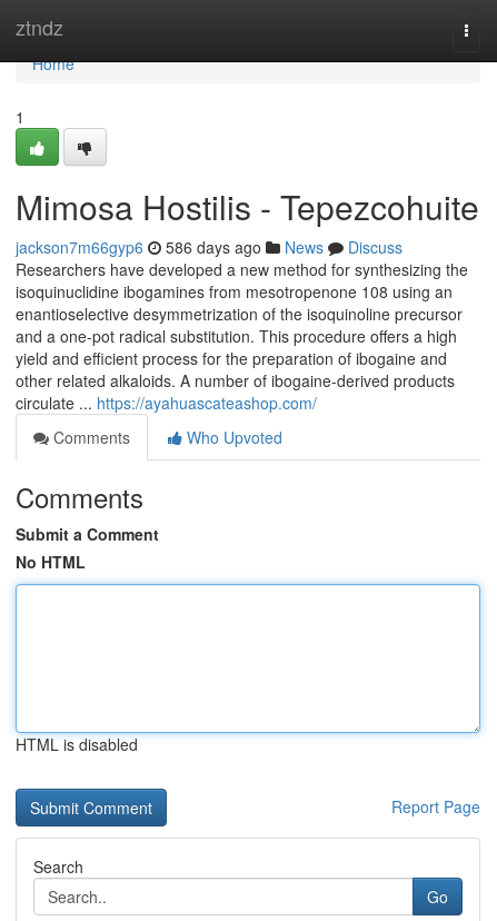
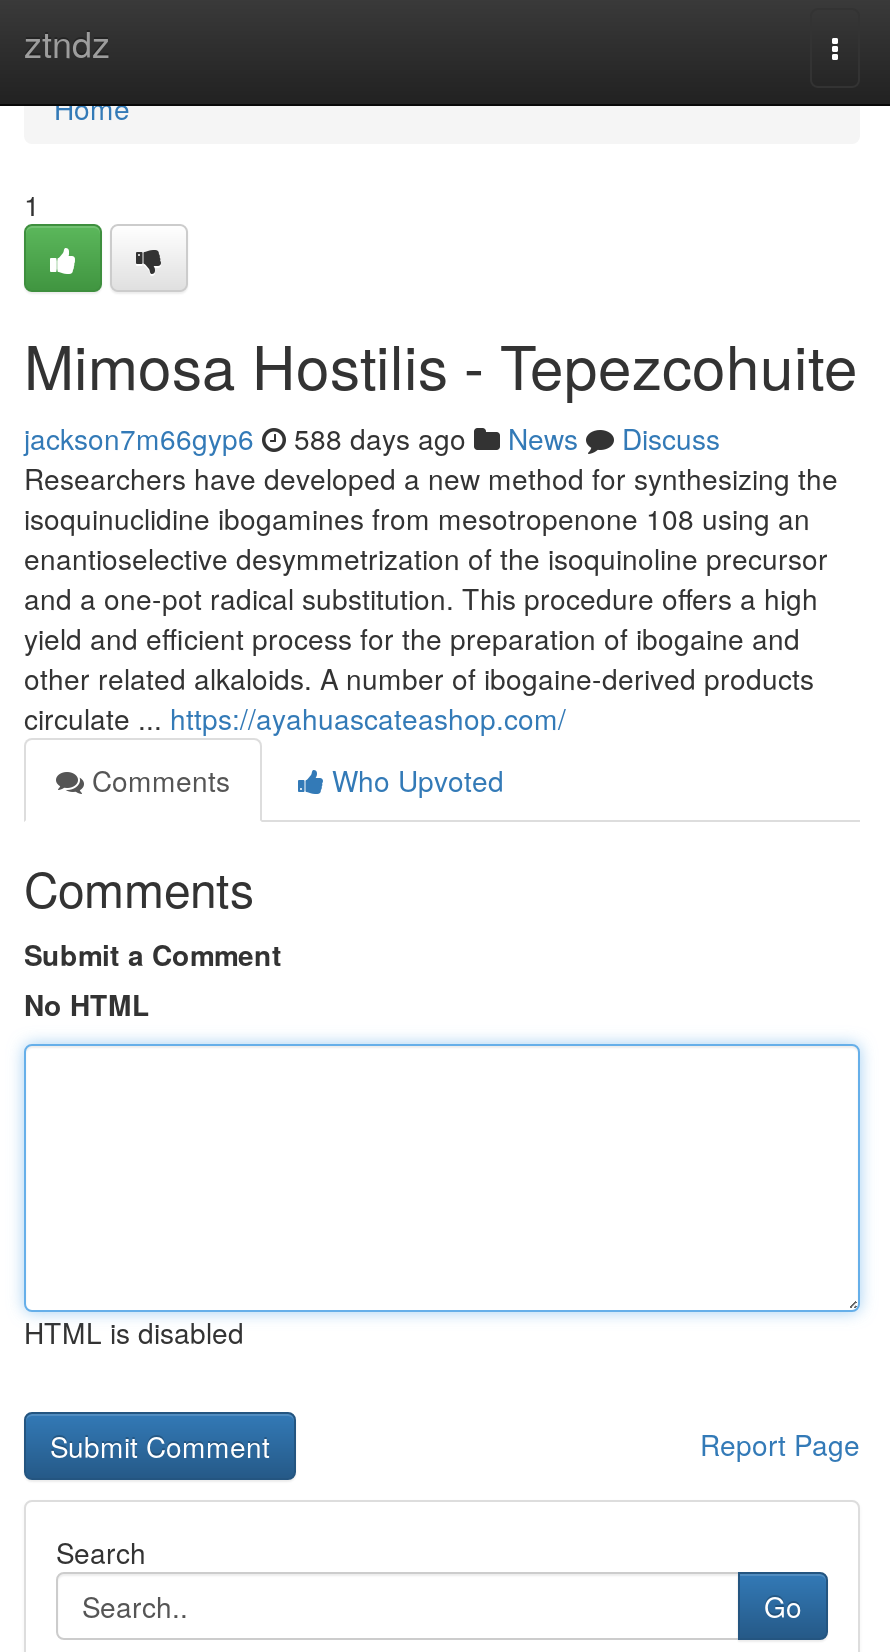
- jackson7m66gyp6 586 days ago News Discuss
+ jackson7m66gyp6 588 days ago News Discuss
